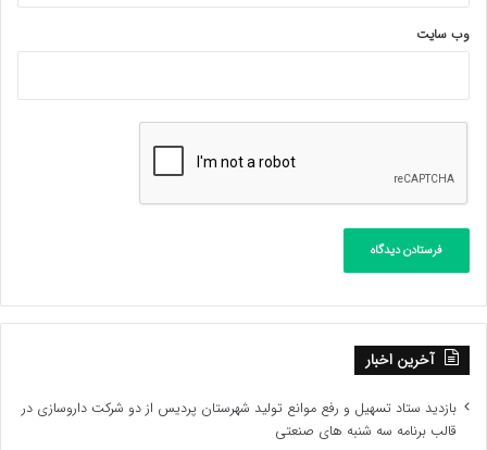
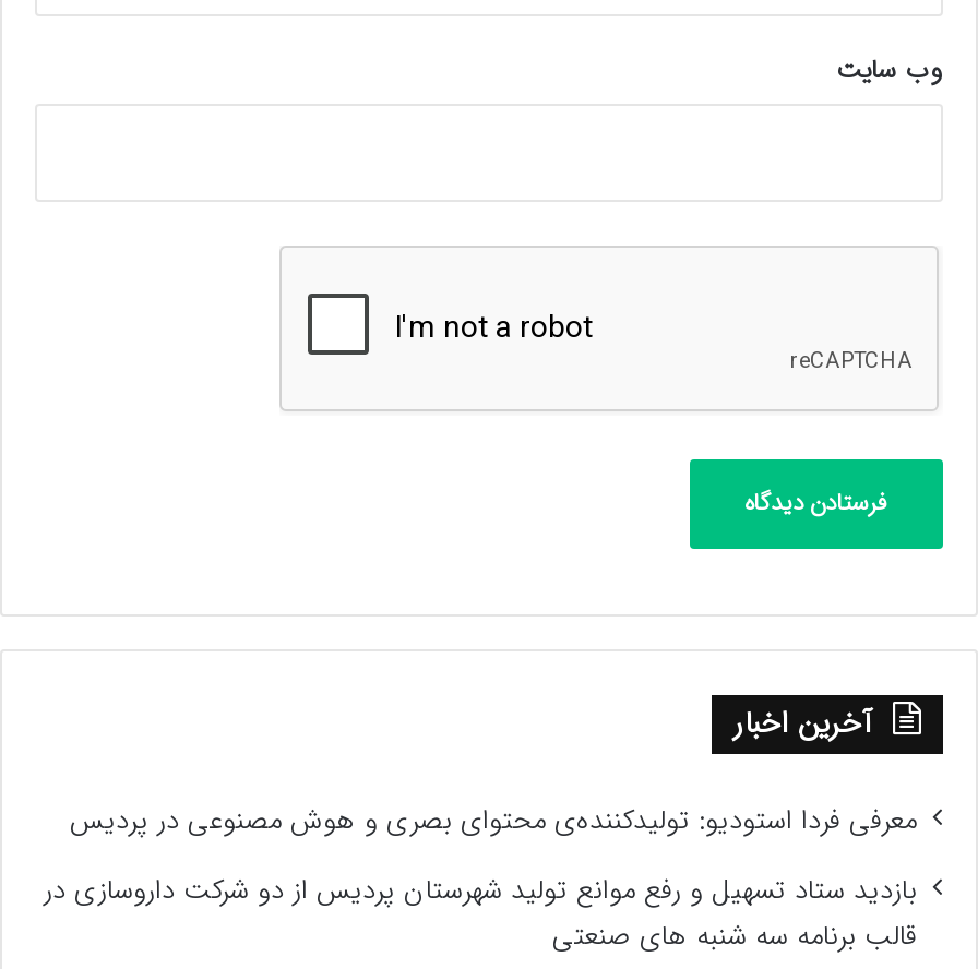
+ معرفی فردا استودیو: تولیدکننده‌ی محتوای بصری و هوش مصنوعی در پردیس
